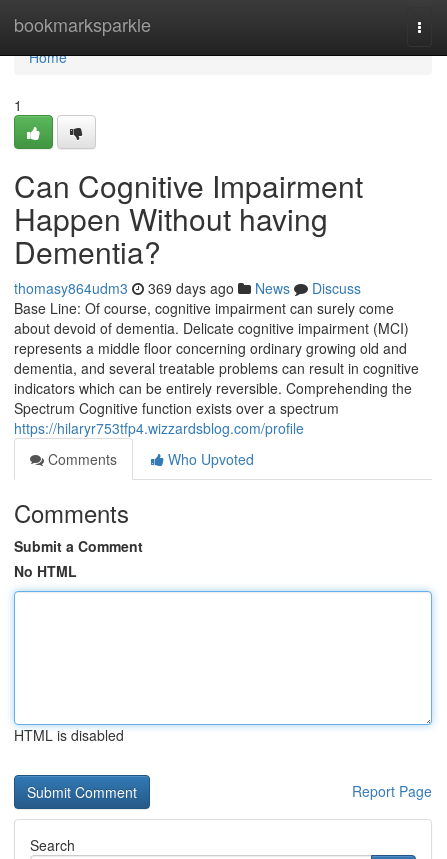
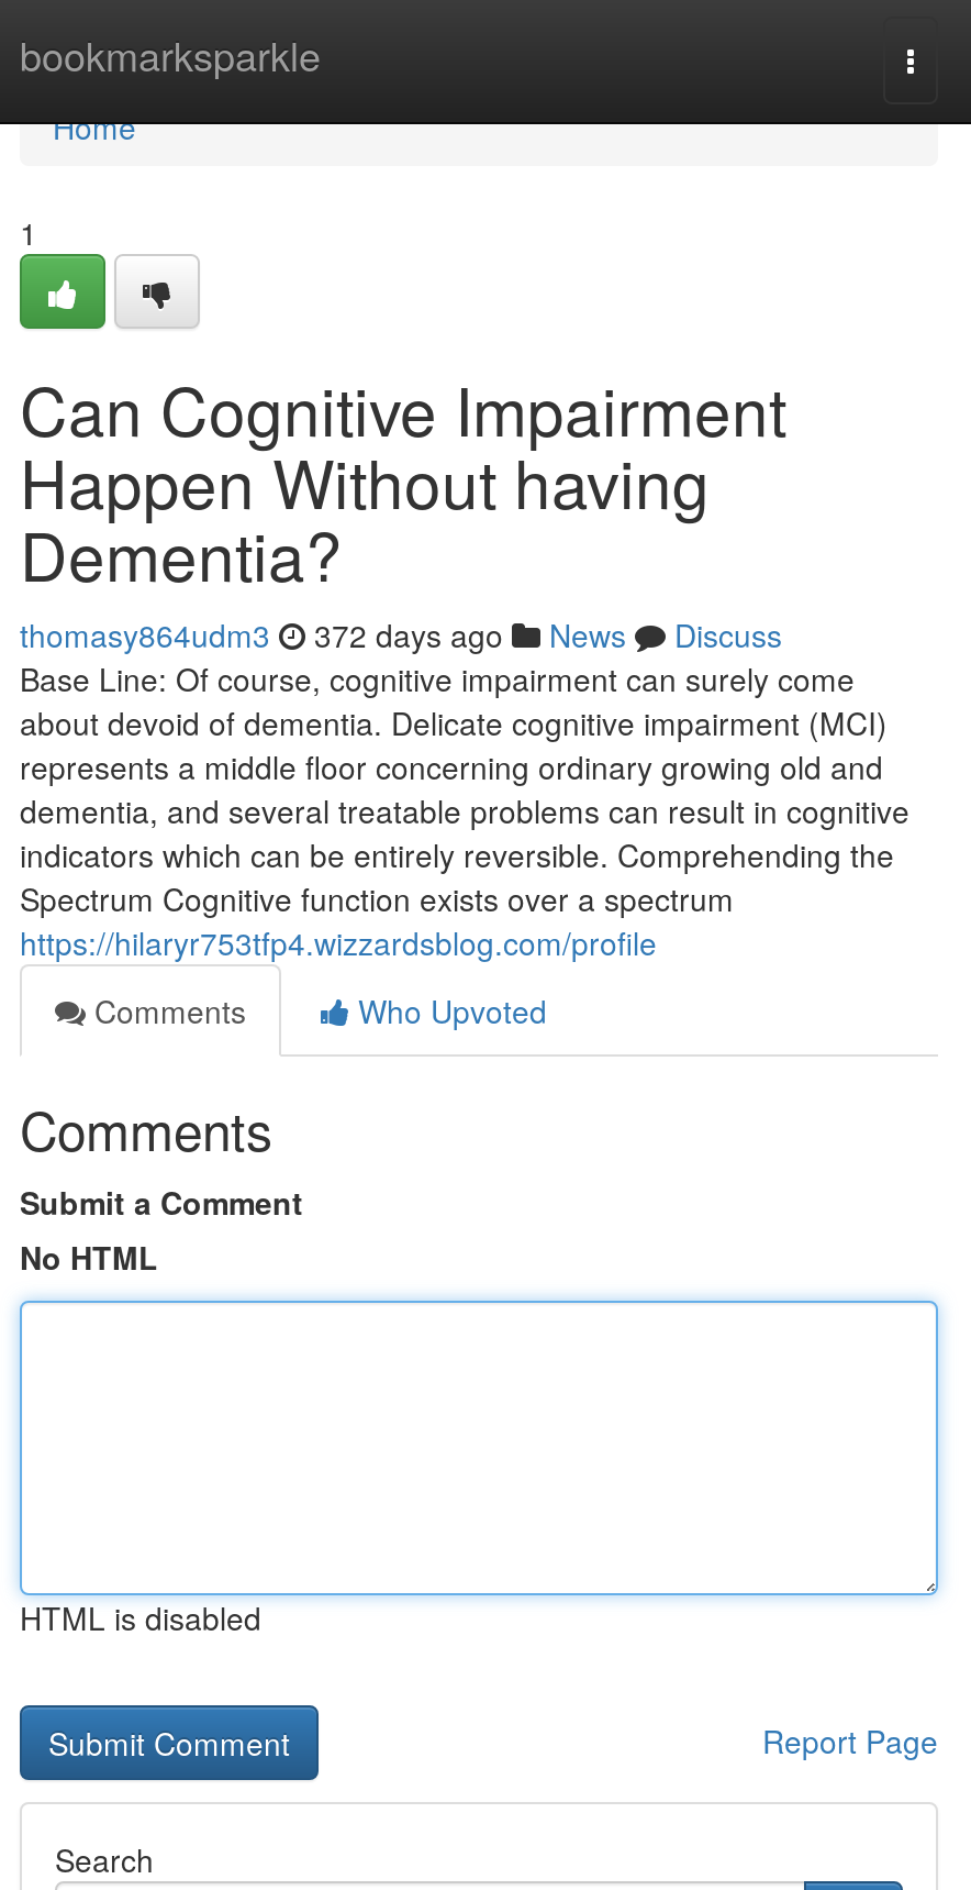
- thomasy864udm3 369 days ago News Discuss
+ thomasy864udm3 372 days ago News Discuss
